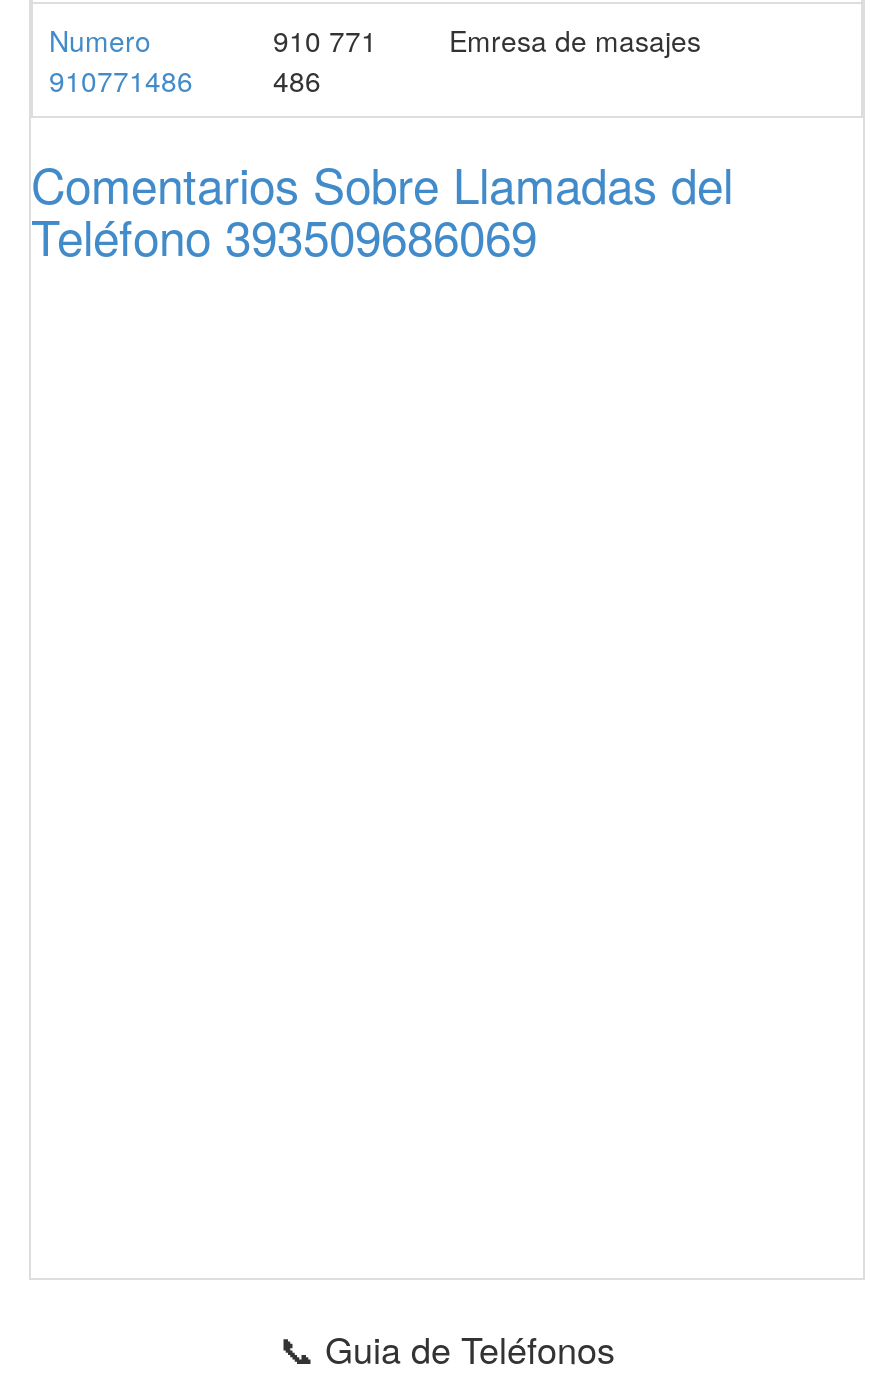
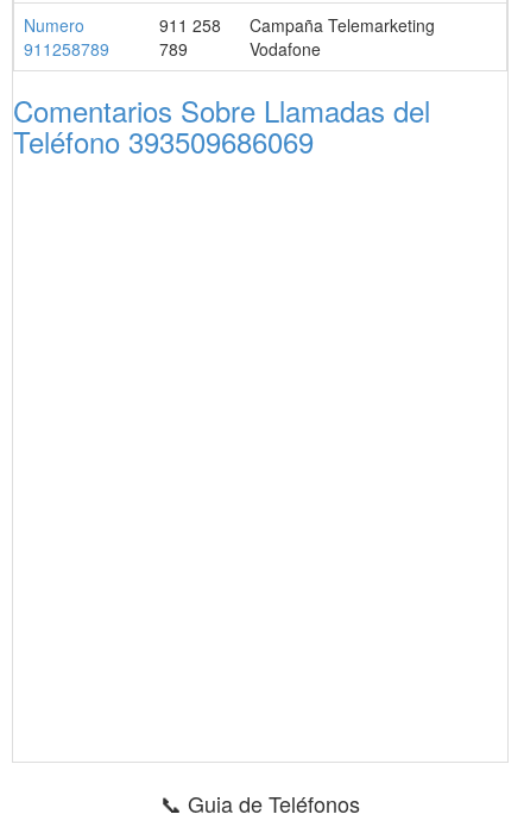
- 910 771
- 486
+ 911 258
+ 789

- Emresa de masajes
+ Campaña Telemarketing
+ Vodafone

- 910771486
+ 911258789
